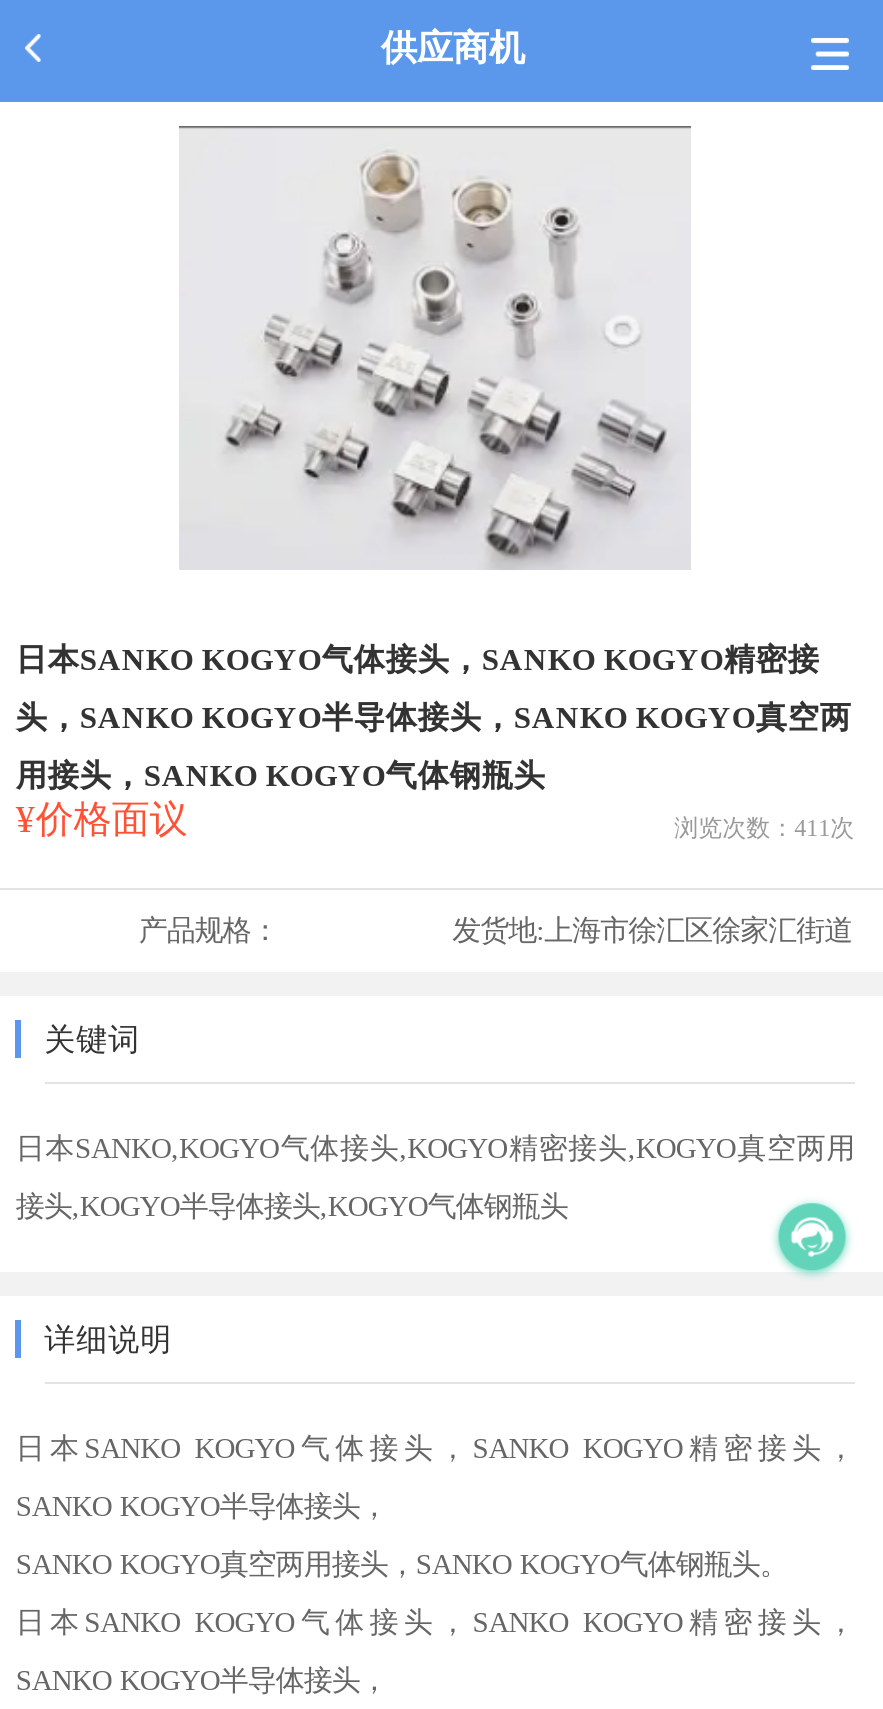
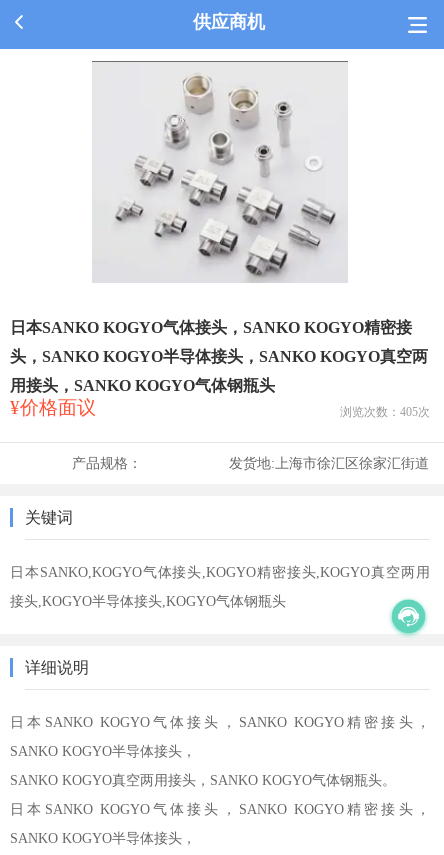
- 浏览次数：411次
+ 浏览次数：405次
